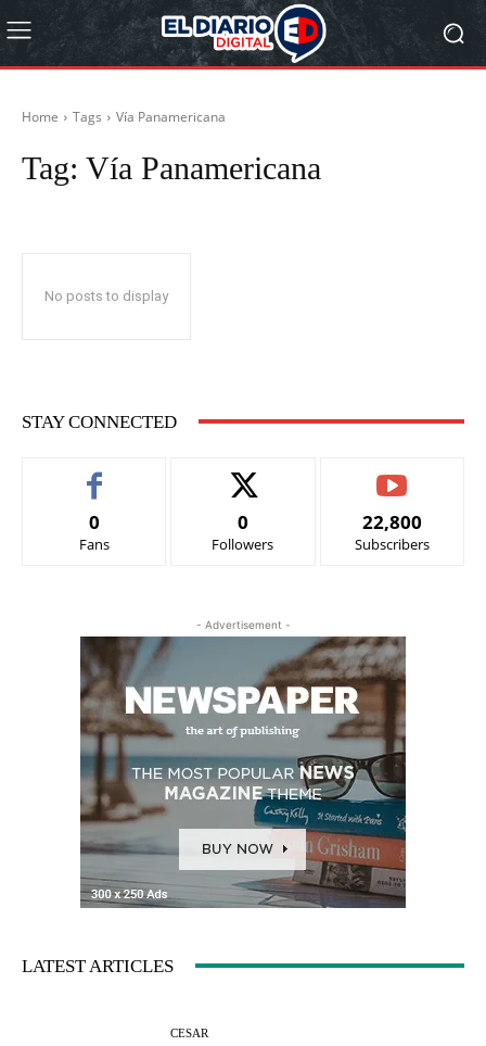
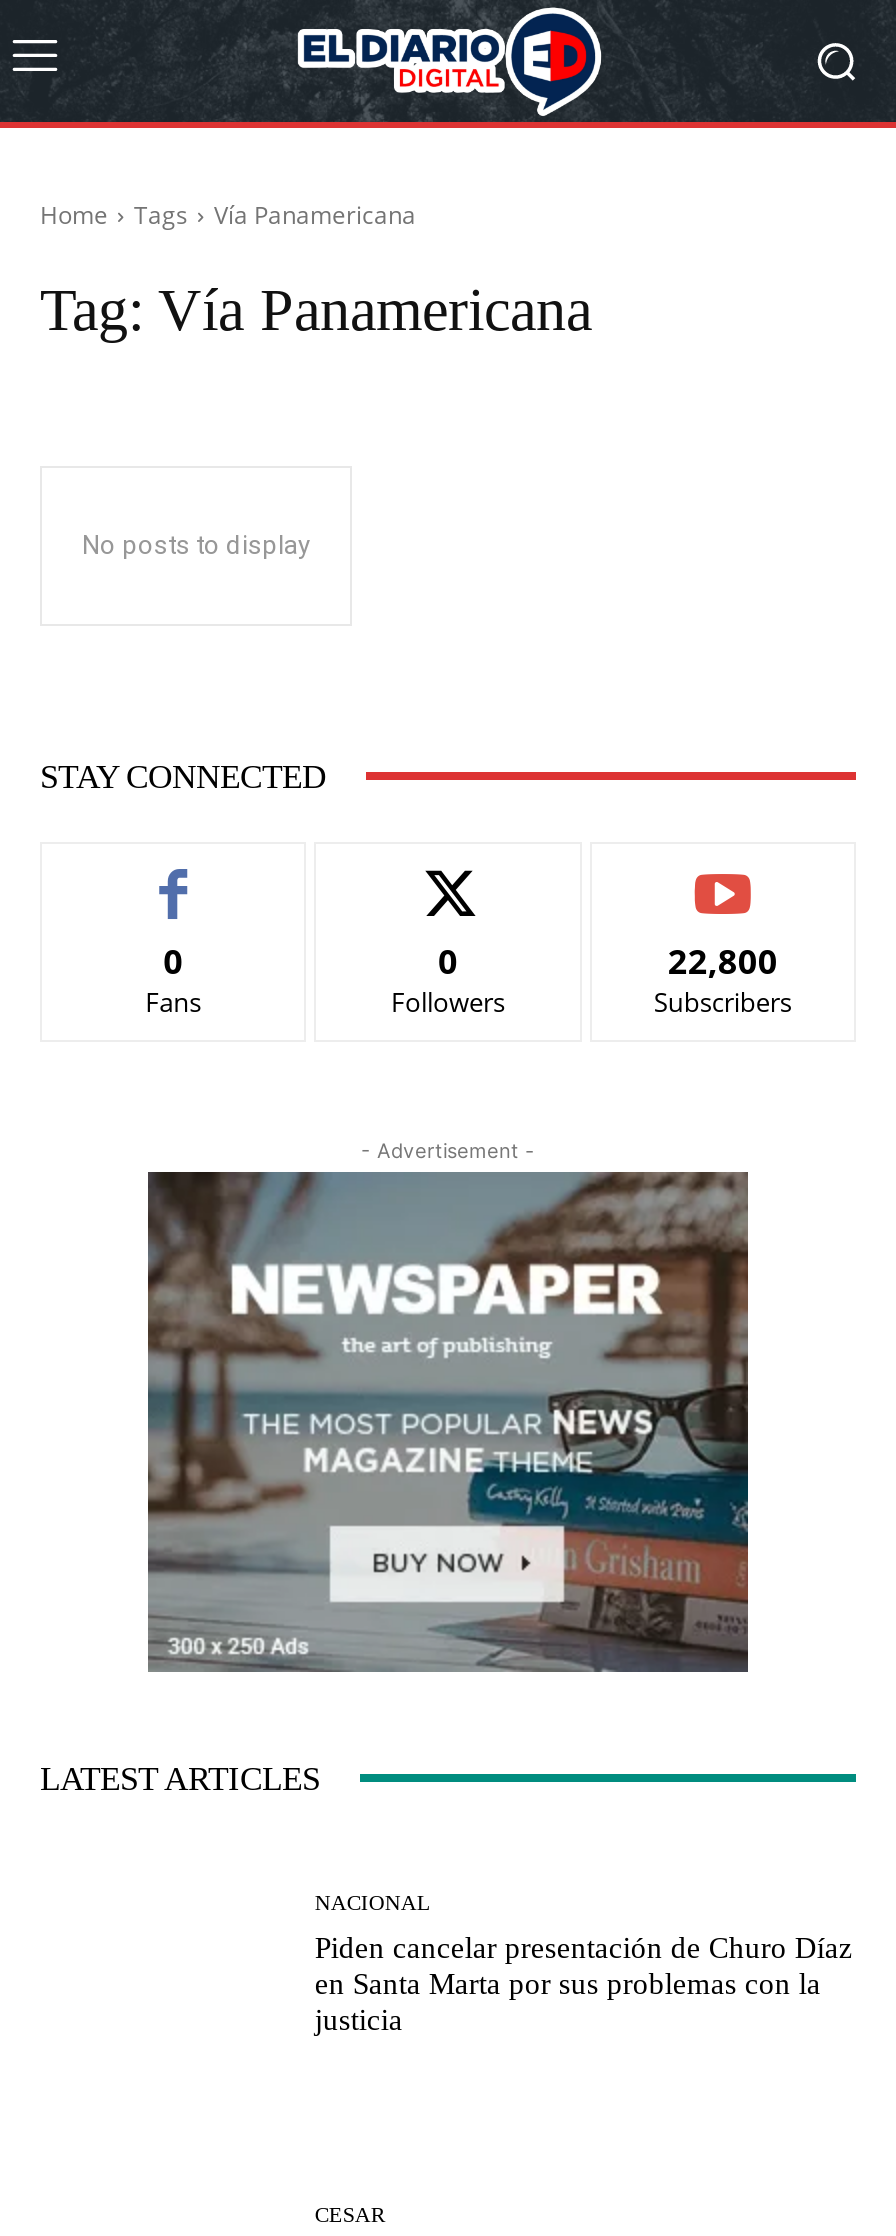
+ NACIONAL
+ Piden cancelar presentación de Churo Díaz
+ en Santa Marta por sus problemas con la
+ justicia
